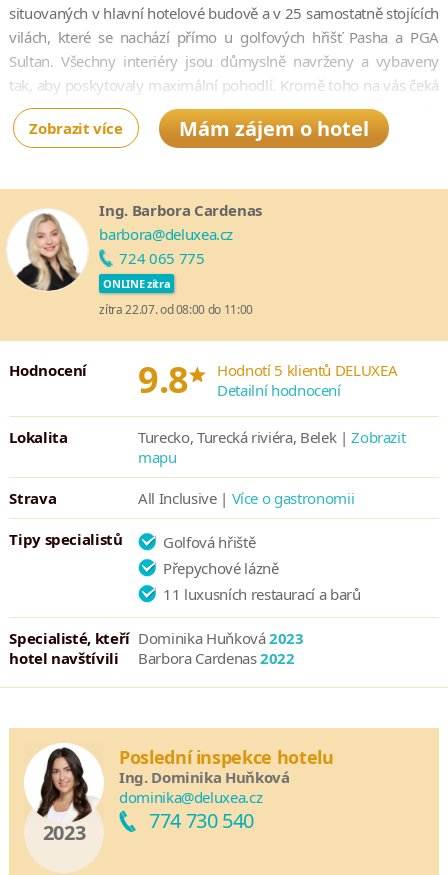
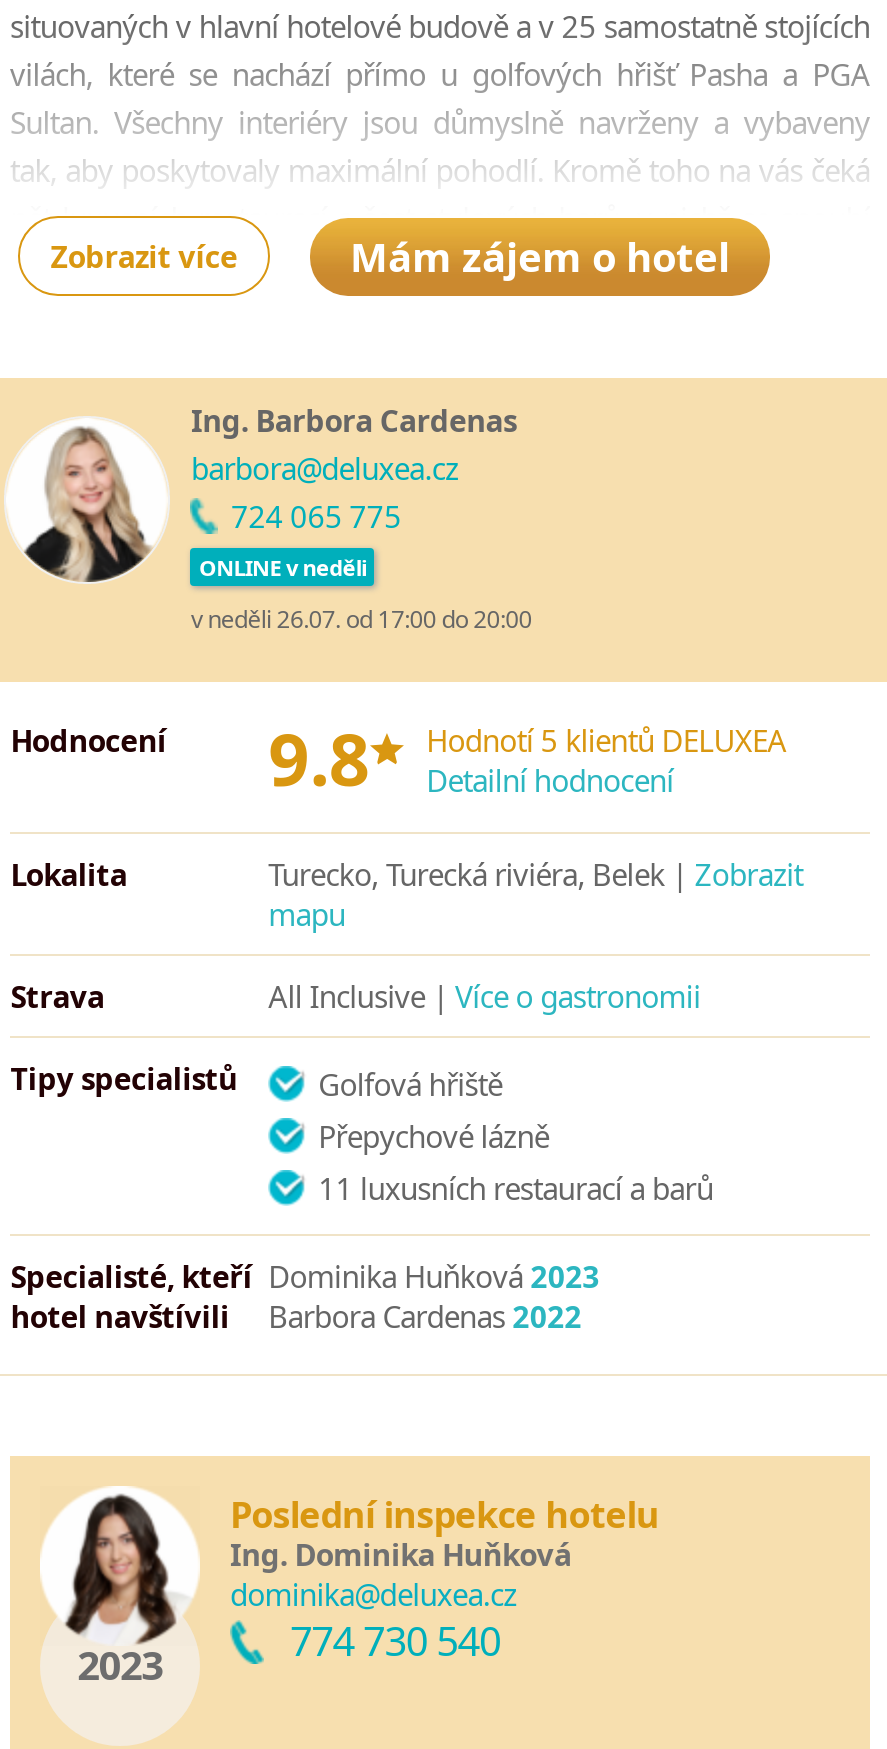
- ONLINE zítra
+ ONLINE v neděli

- zítra 22.07. od 08:00 do 11:00
+ v neděli 26.07. od 17:00 do 20:00
